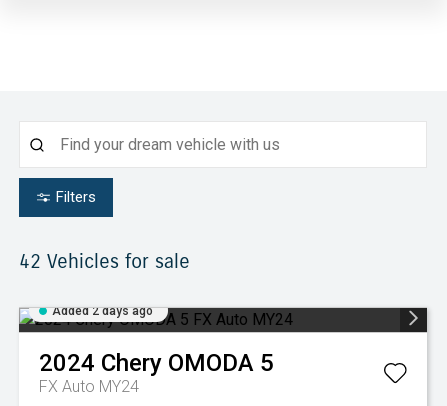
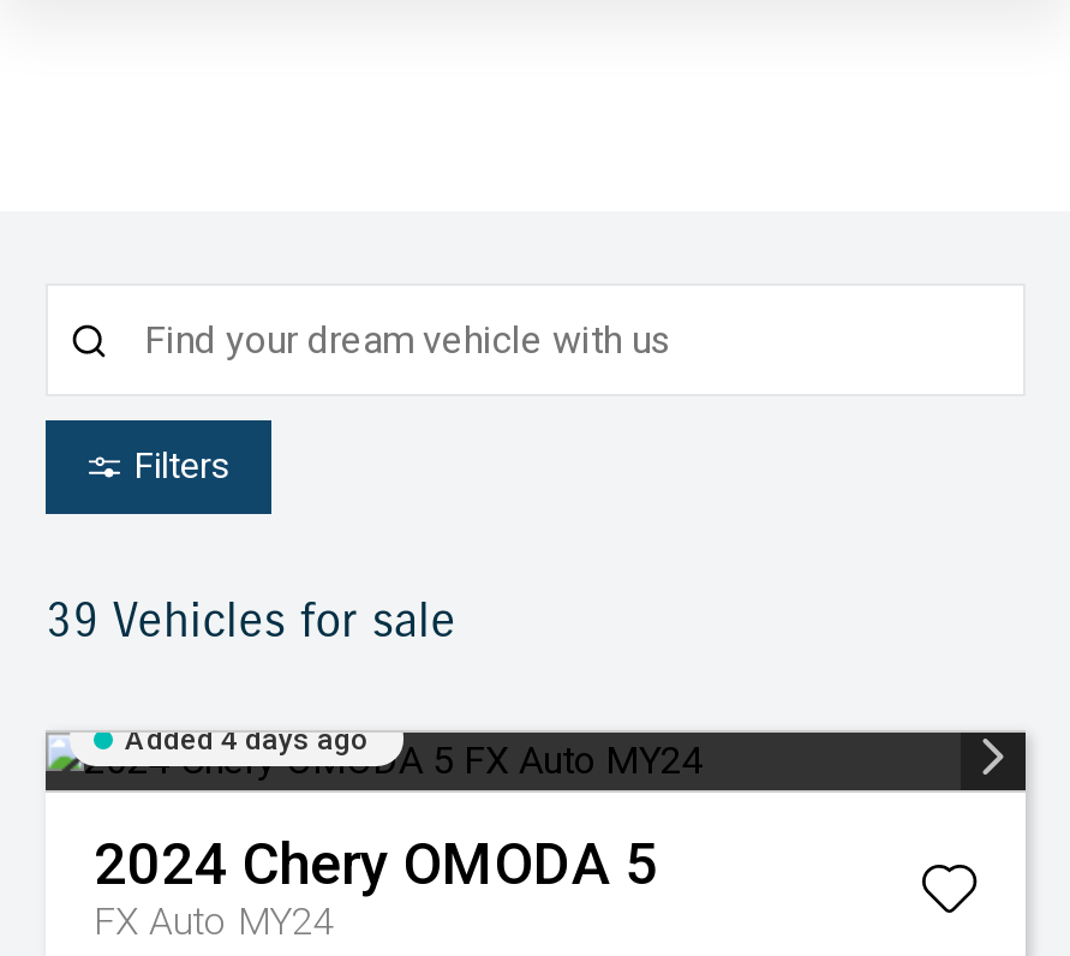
- 42 Vehicles for sale
+ 39 Vehicles for sale

- Added 2 days ago
+ Added 4 days ago
